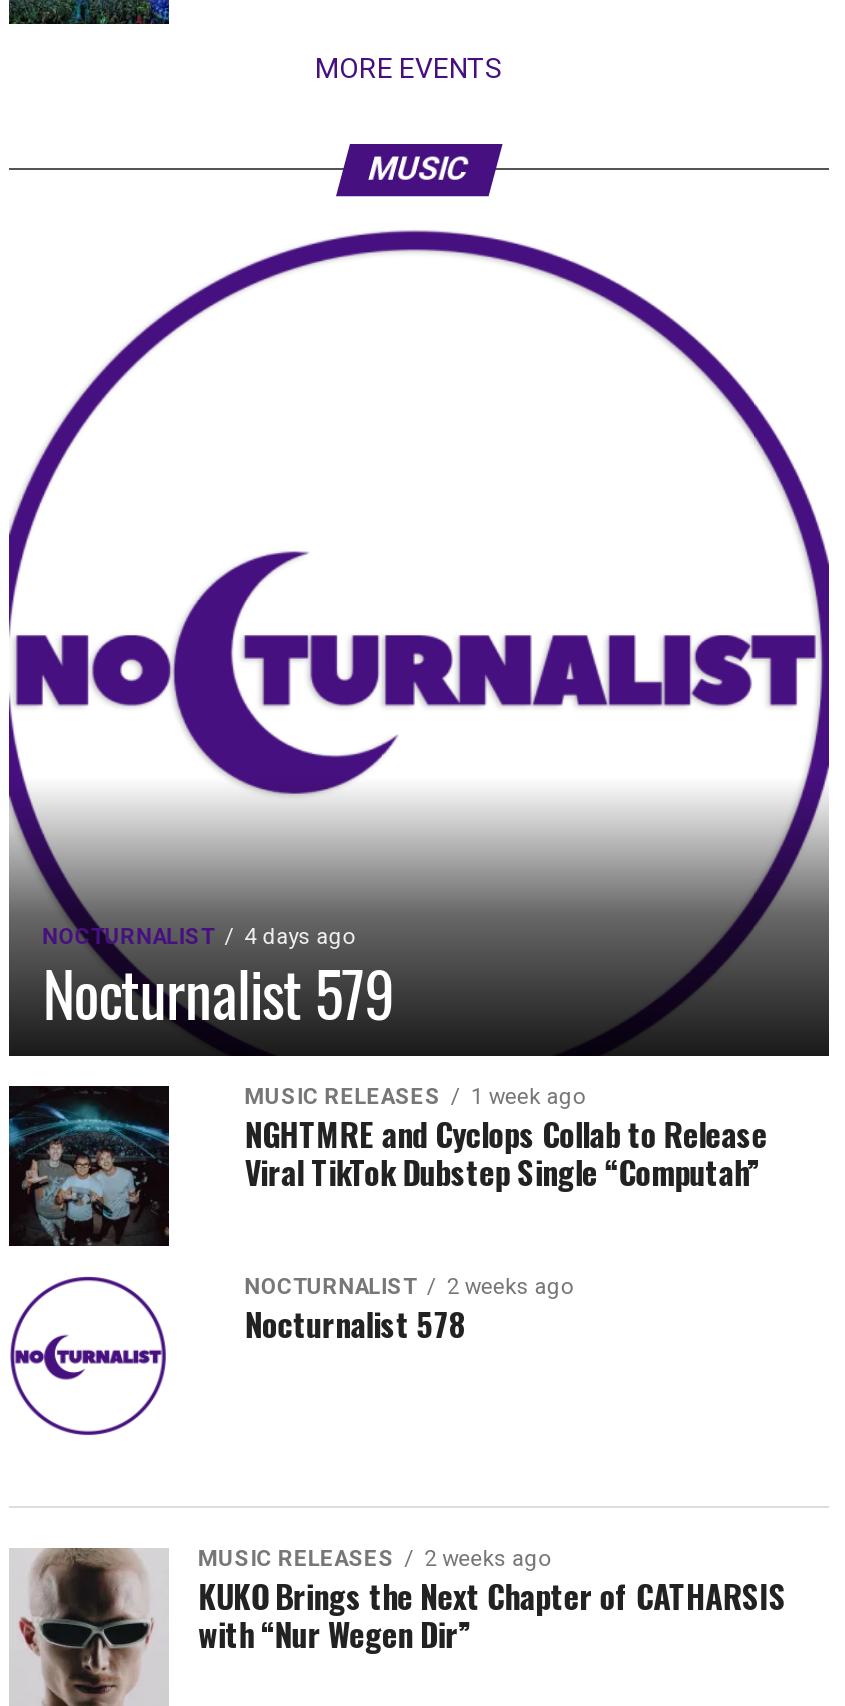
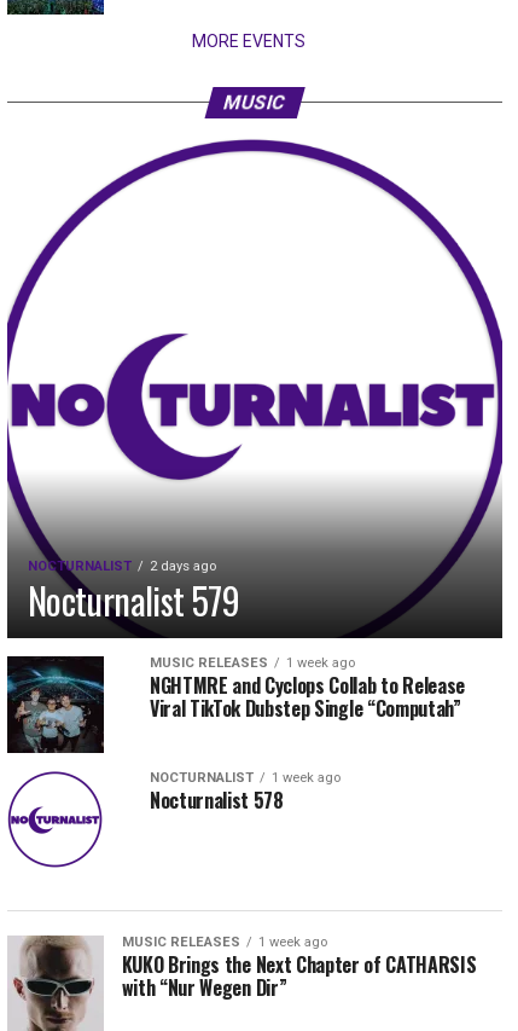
- NOCTURNALIST 4 days ago
+ NOCTURNALIST 2 days ago

- NOCTURNALIST 2 weeks ago
+ NOCTURNALIST 1 week ago

- MUSIC RELEASES 2 weeks ago
+ MUSIC RELEASES 1 week ago
